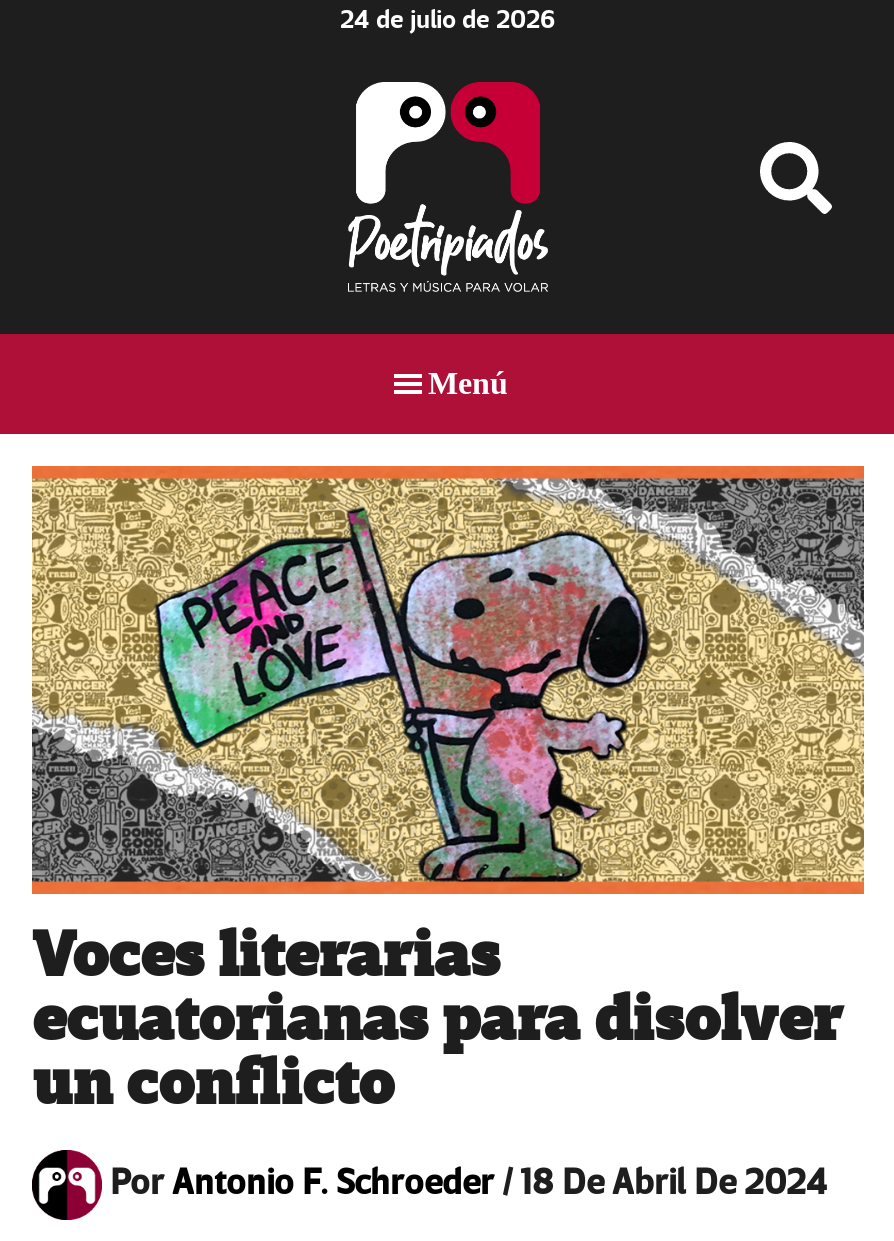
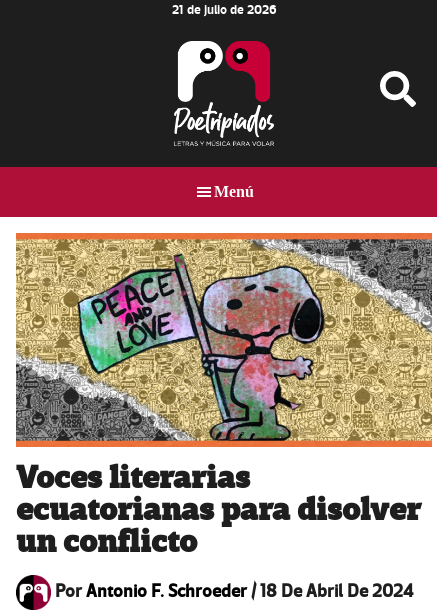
- 24 de julio de 2026
+ 21 de julio de 2026
